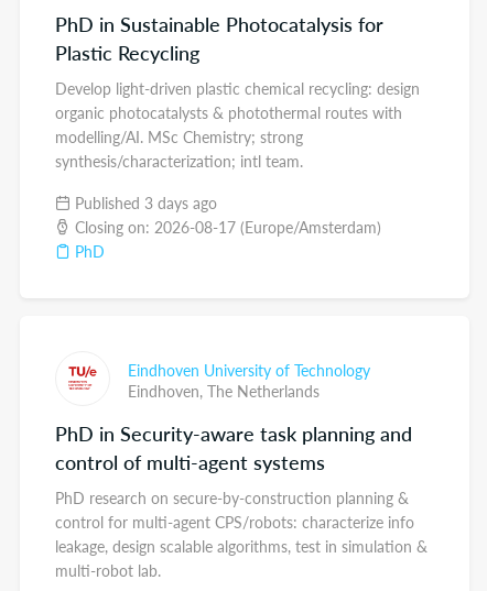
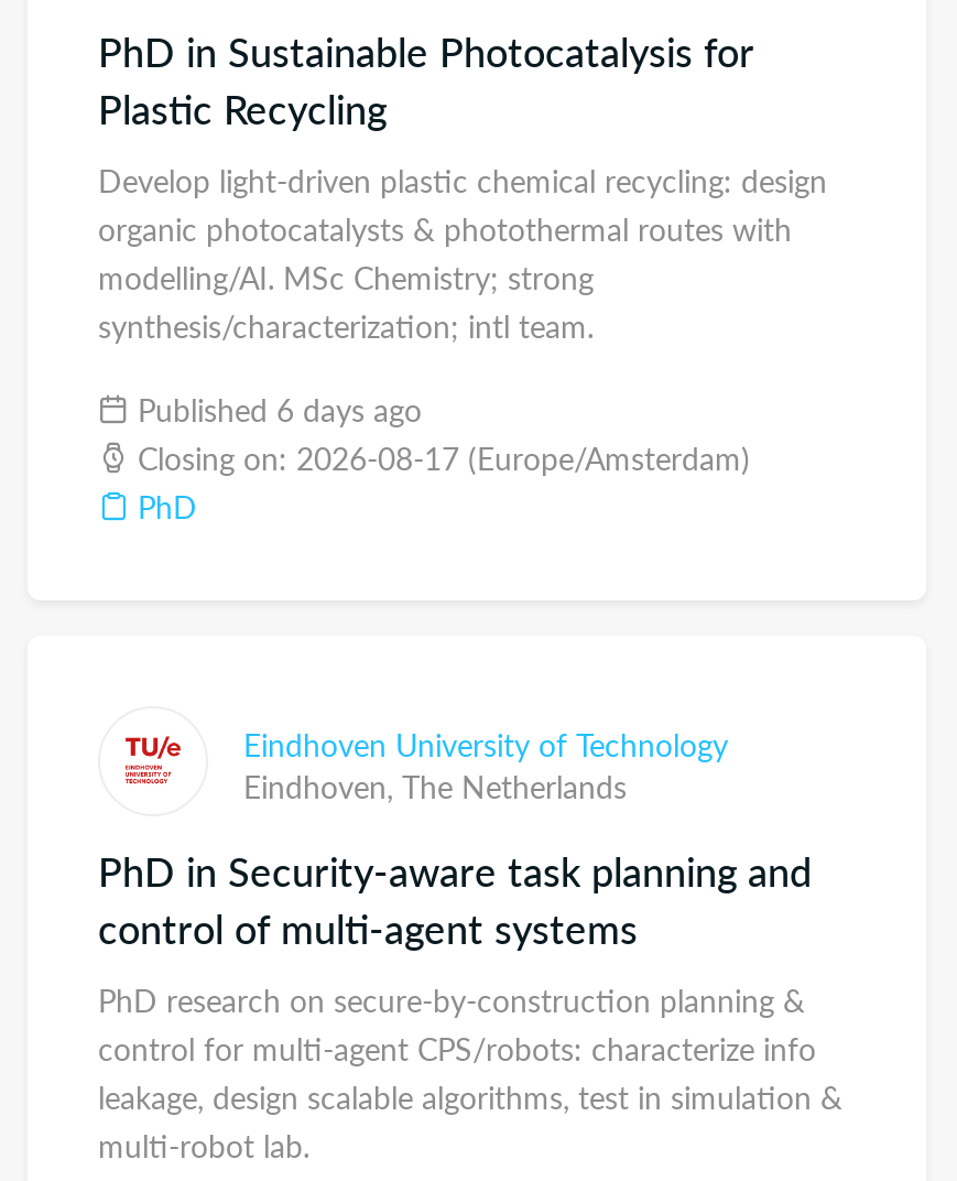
- Published 3 days ago
+ Published 6 days ago
